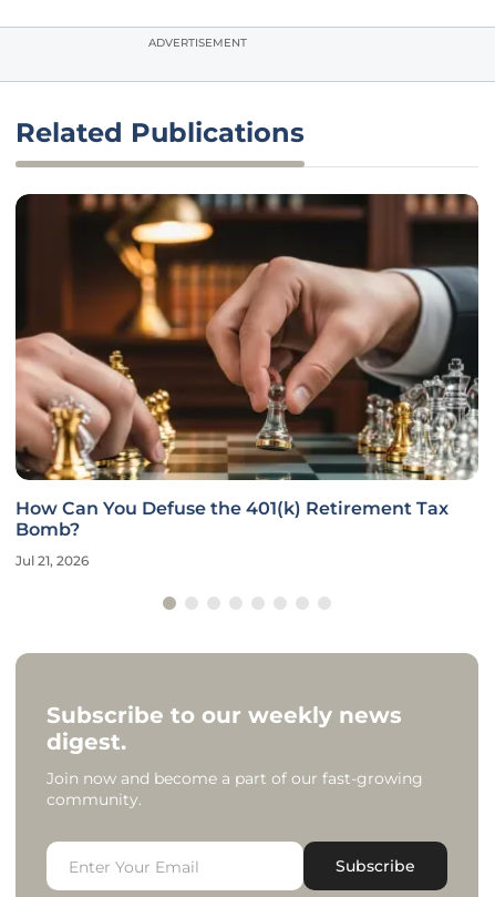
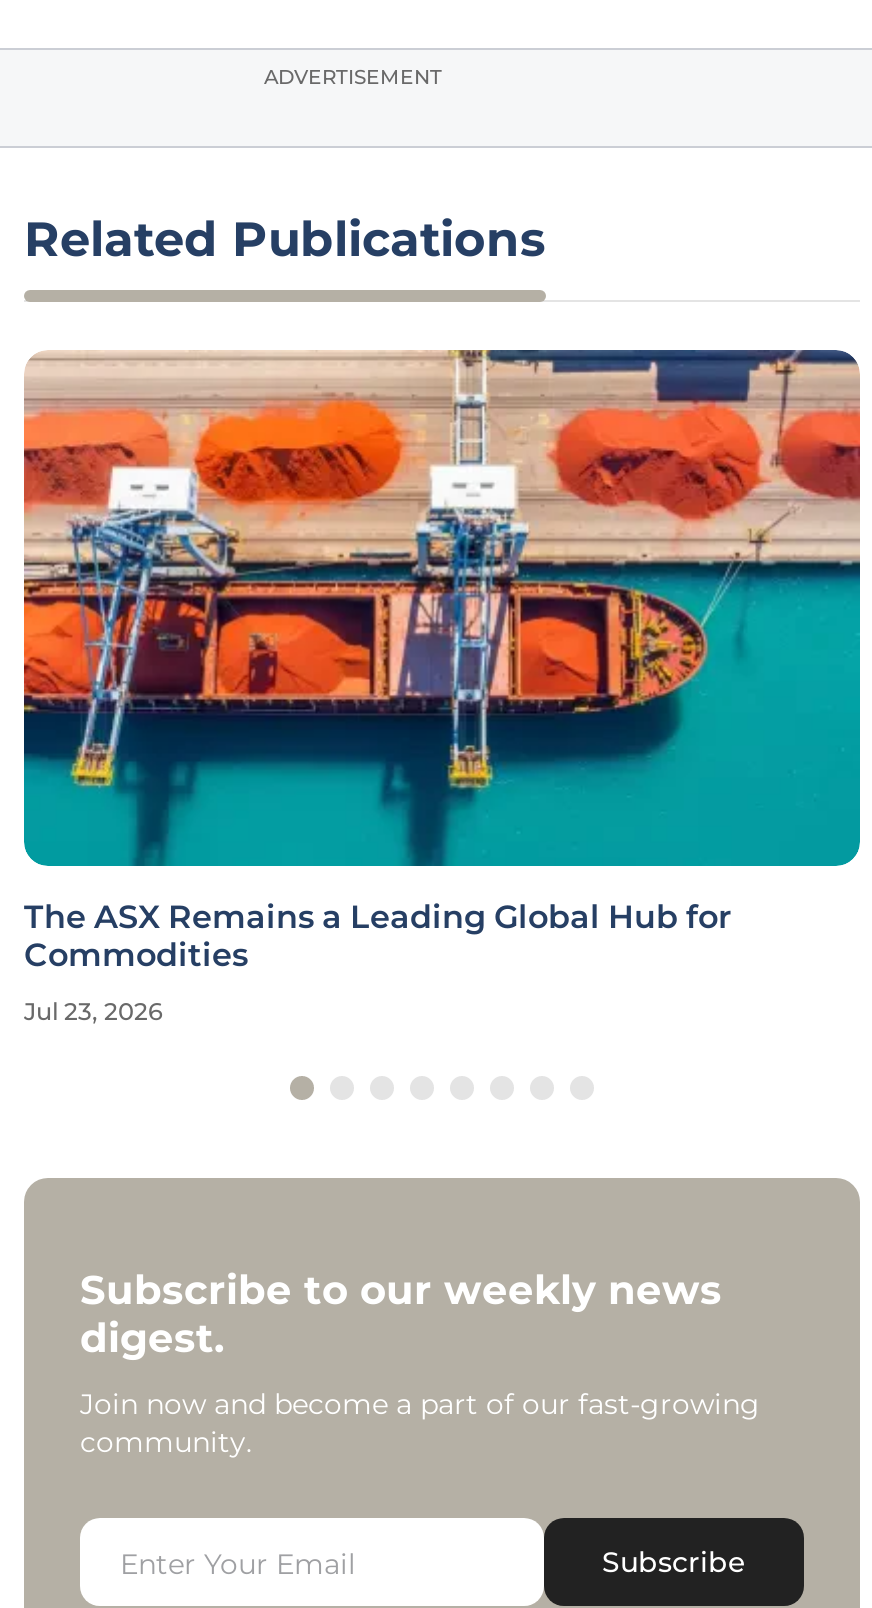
- [image]
- How Can You Defuse the 401(k) Retirement Tax
- Bomb?
+ [image]
+ The ASX Remains a Leading Global Hub for
+ Commodities

- Jul 21, 2026
+ Jul 23, 2026
